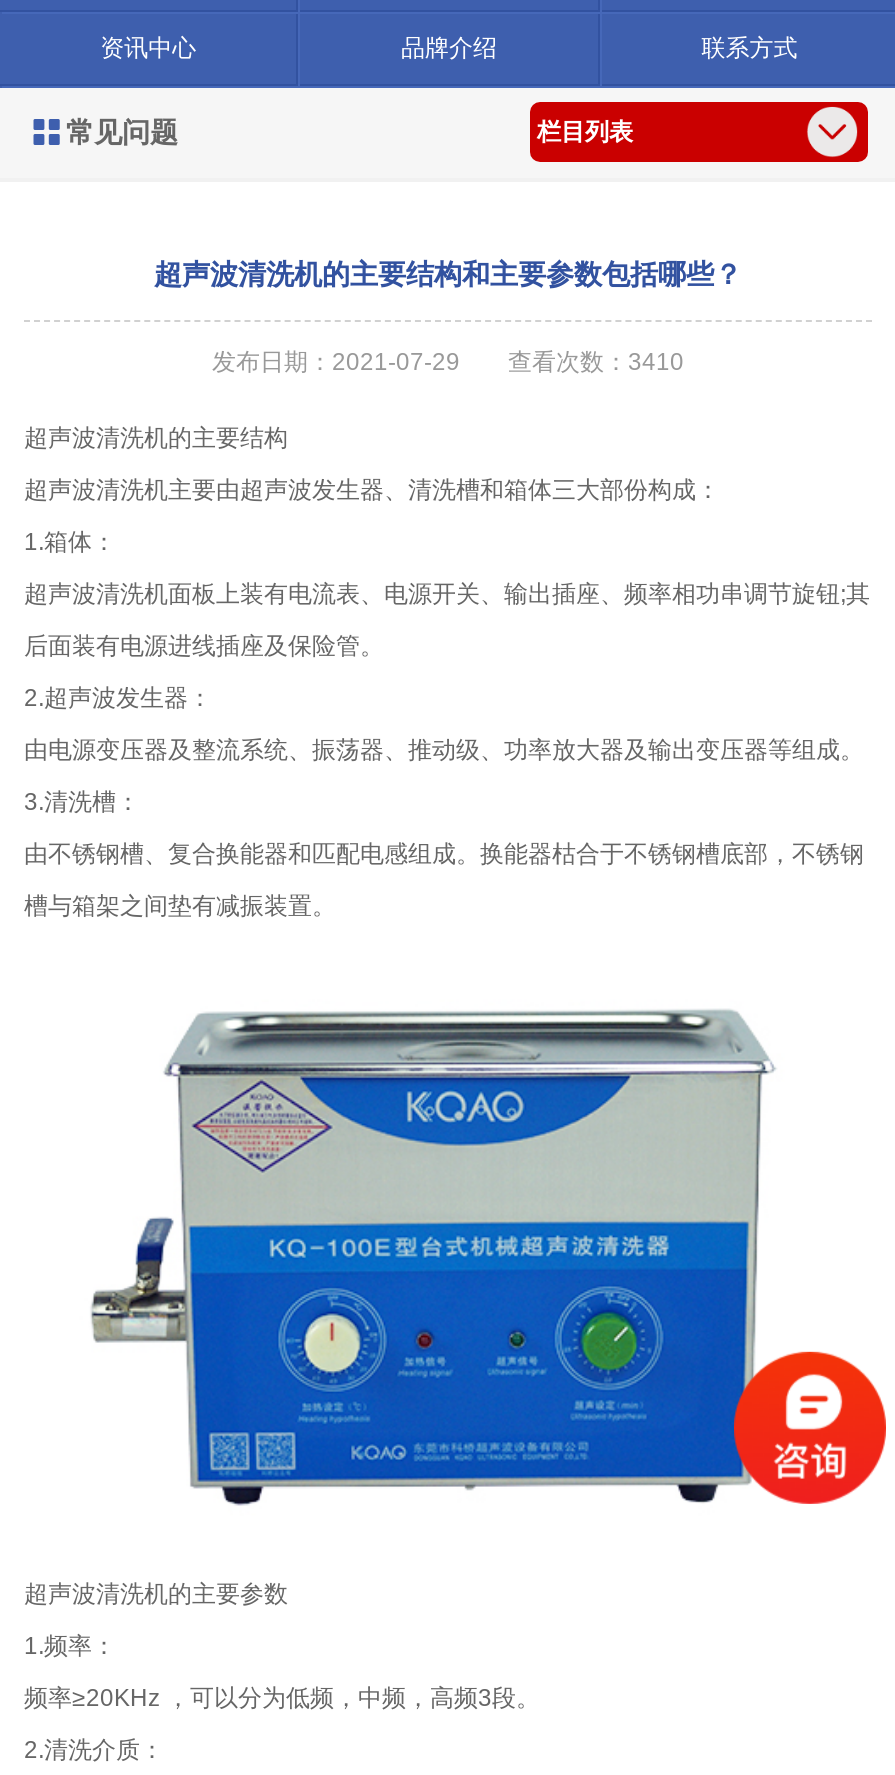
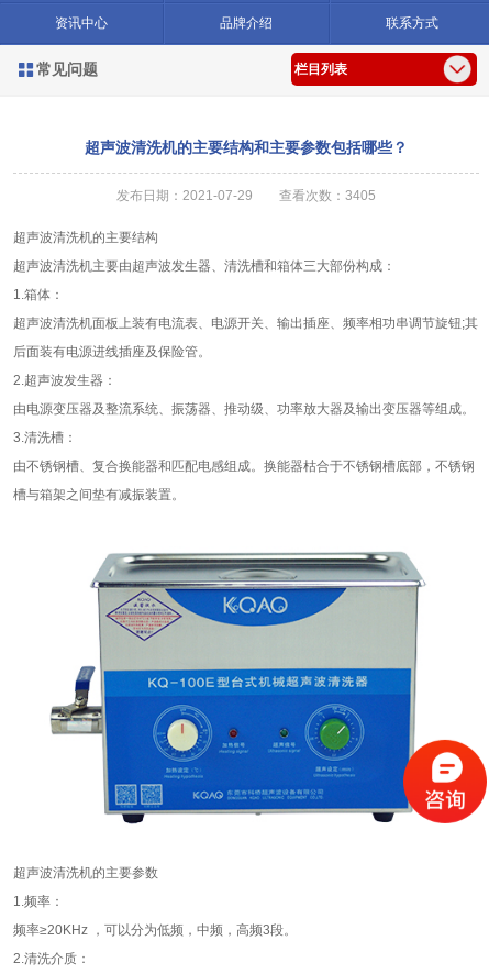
- 发布日期：2021-07-29 查看次数：3410
+ 发布日期：2021-07-29 查看次数：3405
